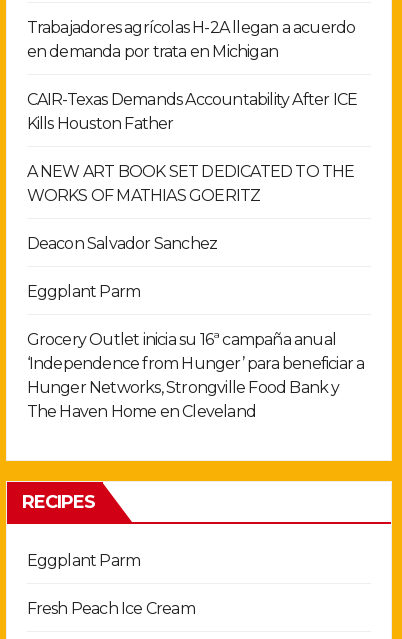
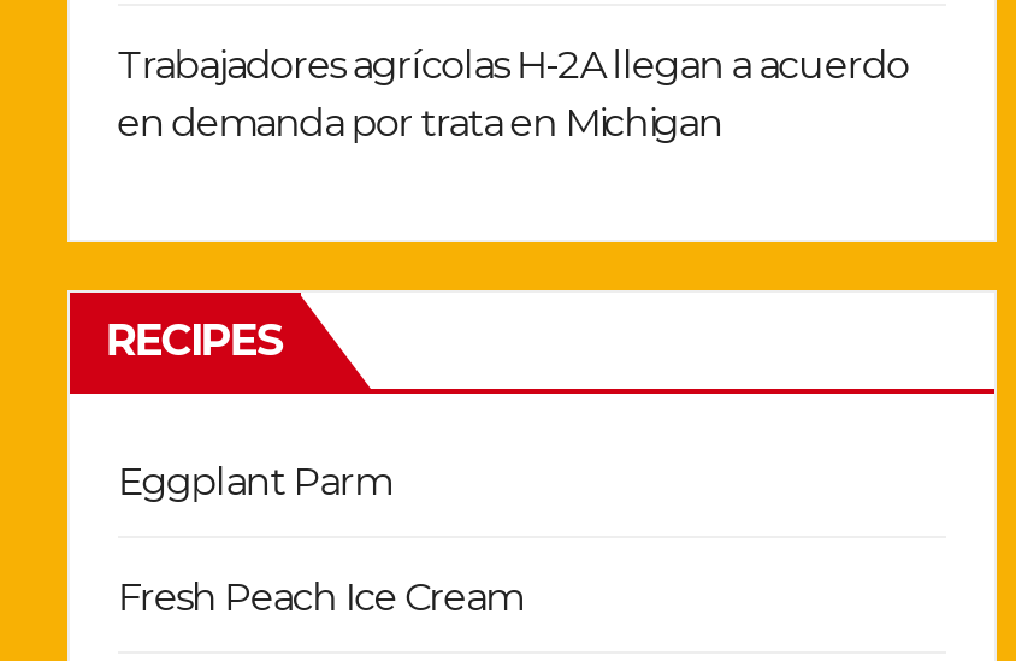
- CAIR-Texas Demands Accountability After ICE
- Kills Houston Father
- A NEW ART BOOK SET DEDICATED TO THE
- WORKS OF MATHIAS GOERITZ
- Deacon Salvador Sanchez
- Eggplant Parm
- Grocery Outlet inicia su 16ª campaña anual
- ‘Independence from Hunger’ para beneficiar a
- Hunger Networks, Strongville Food Bank y
- The Haven Home en Cleveland
